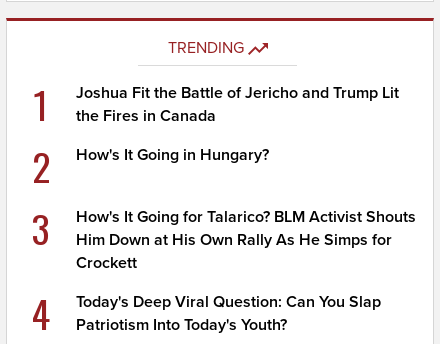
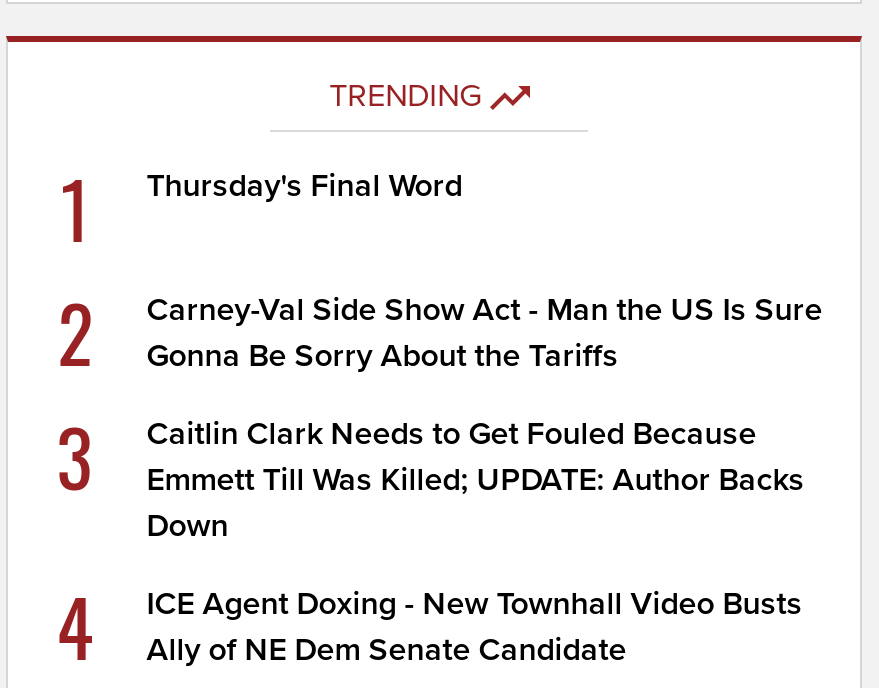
- Joshua Fit the Battle of Jericho and Trump Lit
- the Fires in Canada
+ Thursday's Final Word

- How's It Going in Hungary?
+ Carney-Val Side Show Act - Man the US Is Sure
+ Gonna Be Sorry About the Tariffs

- How's It Going for Talarico? BLM Activist Shouts
- Him Down at His Own Rally As He Simps for
- Crockett
+ Caitlin Clark Needs to Get Fouled Because
+ Emmett Till Was Killed; UPDATE: Author Backs
+ Down

- Today's Deep Viral Question: Can You Slap
- Patriotism Into Today's Youth?
+ ICE Agent Doxing - New Townhall Video Busts
+ Ally of NE Dem Senate Candidate
